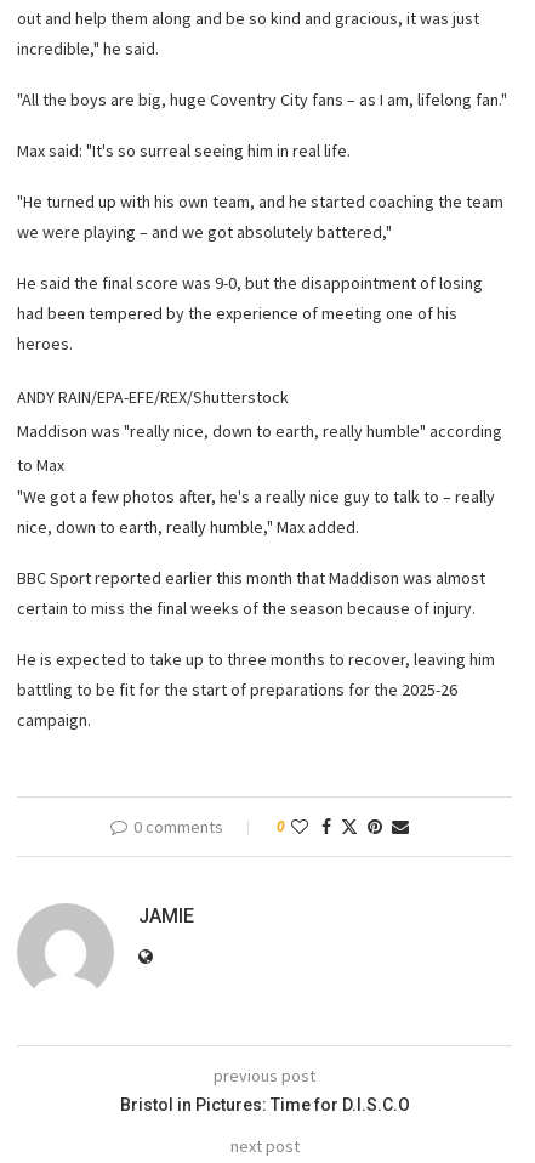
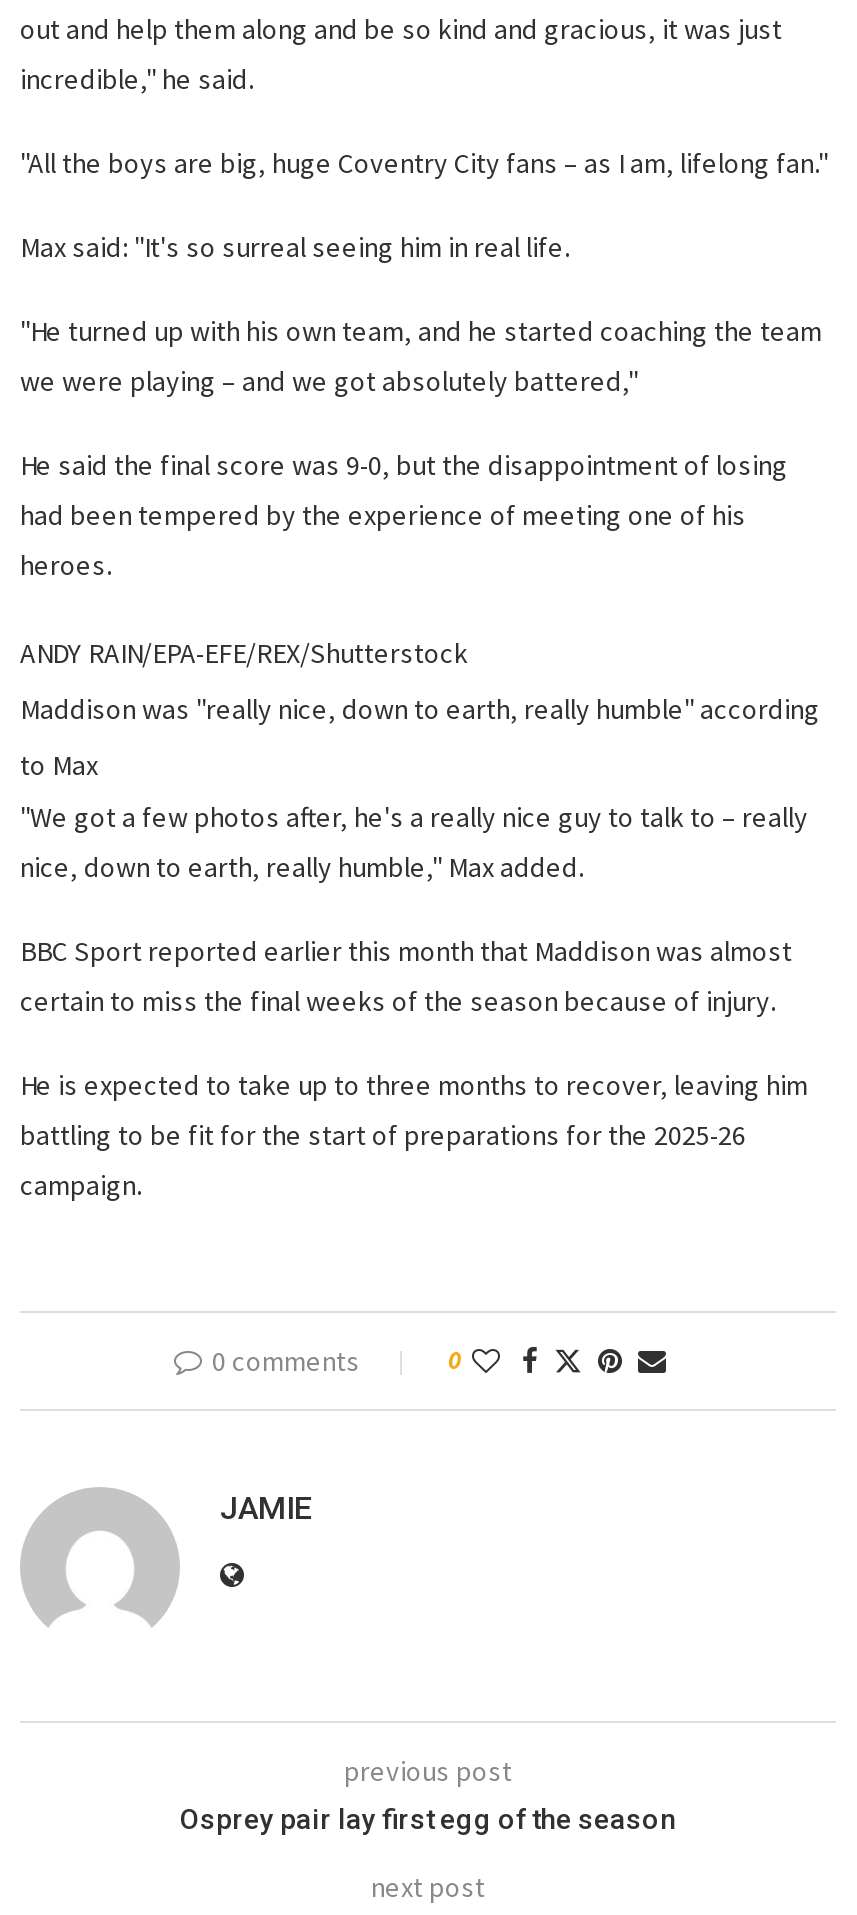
- Bristol in Pictures: Time for D.I.S.C.O
+ Osprey pair lay first egg of the season
